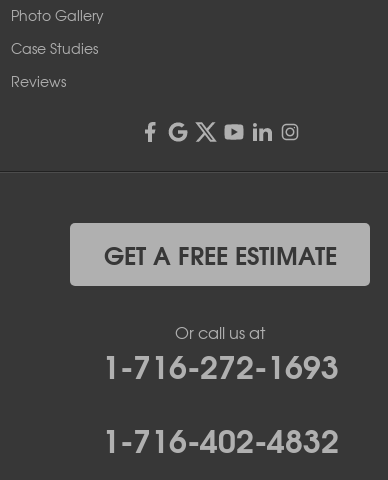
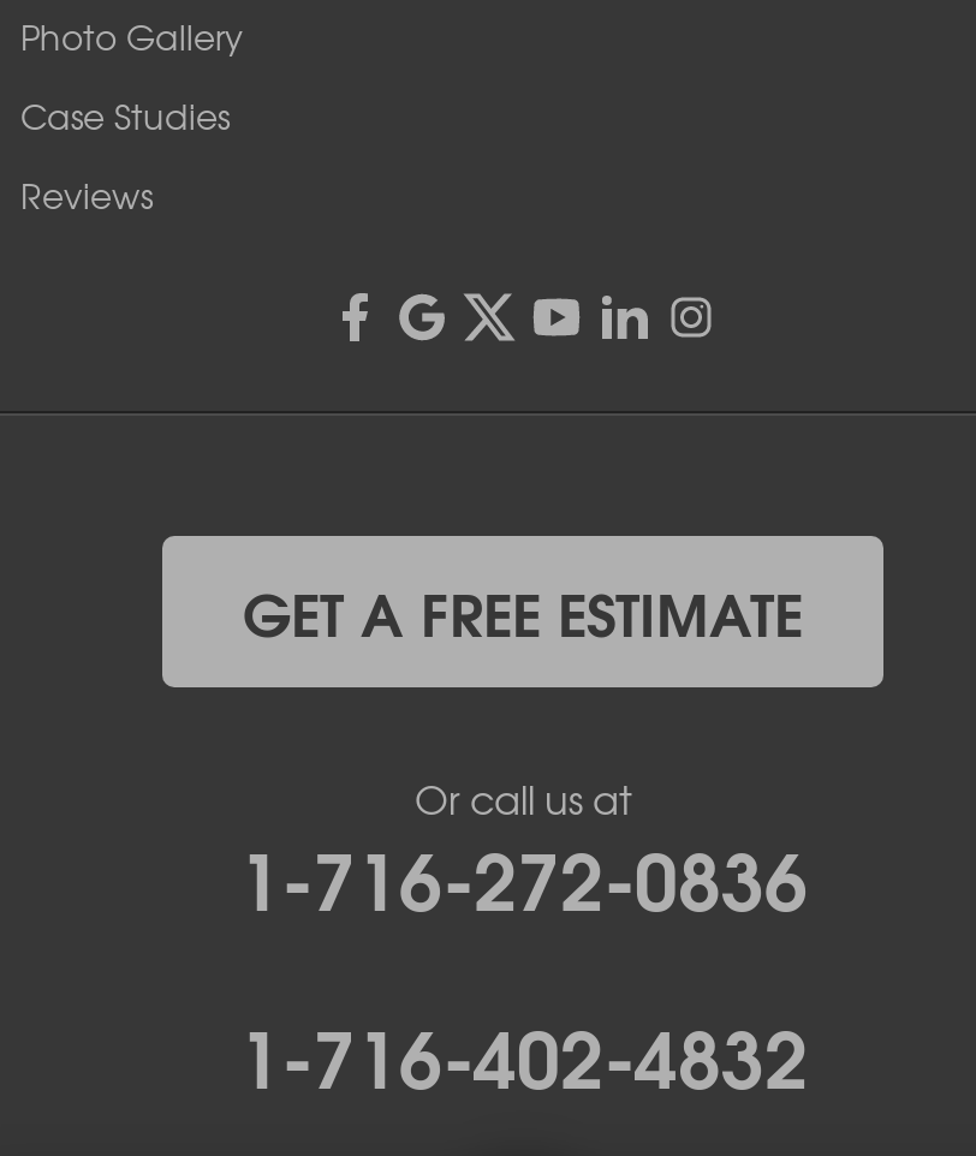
- 1-716-272-1693
+ 1-716-272-0836
